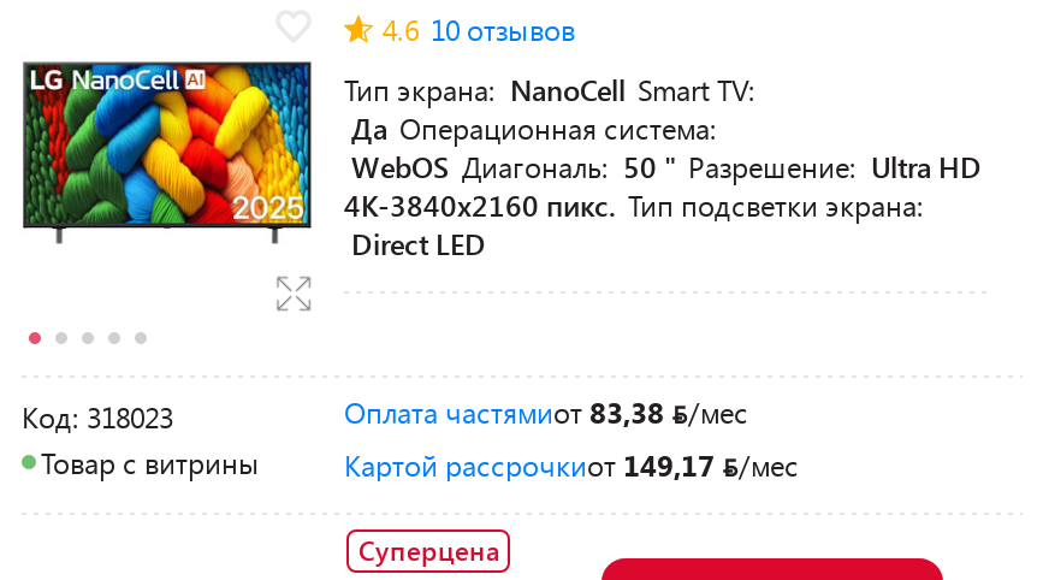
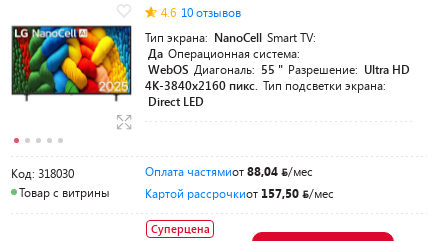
- WebOS Диагональ: 50 " Разрешение: Ultra HD
+ WebOS Диагональ: 55 " Разрешение: Ultra HD

- Код: 318023
+ Код: 318030

- Оплата частямиот 83,38
+ Оплата частямиот 88,04

- Картой рассрочкиот 149,17
+ Картой рассрочкиот 157,50
